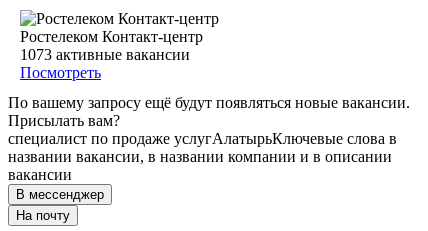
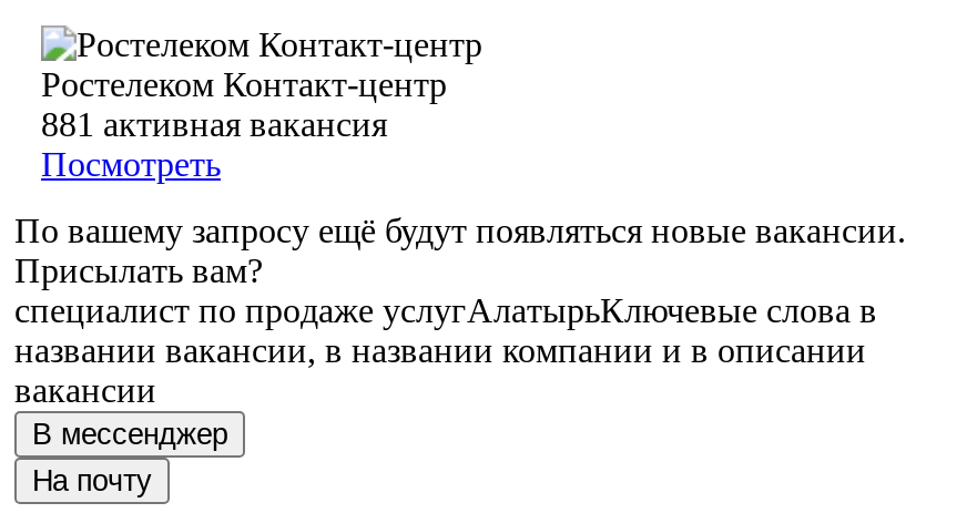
- 1073 активные вакансии
+ 881 активная вакансия
